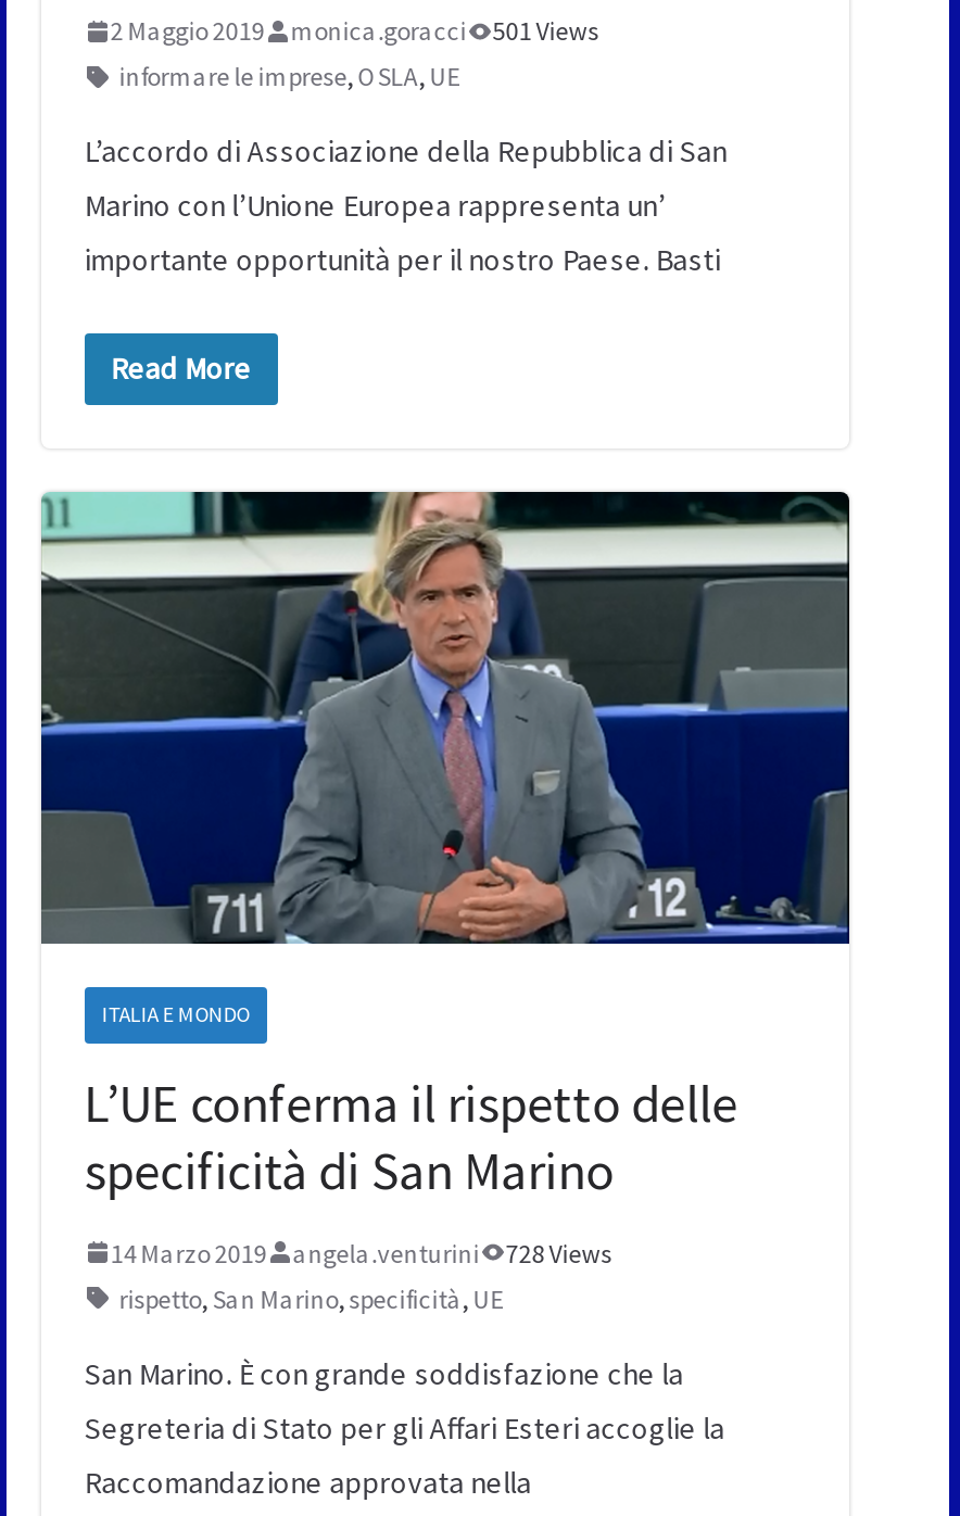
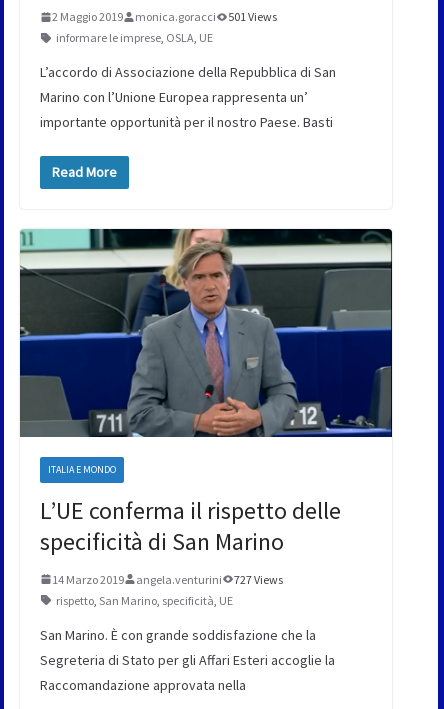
- 14 Marzo 2019 angela.venturini 728 Views
+ 14 Marzo 2019 angela.venturini 727 Views
